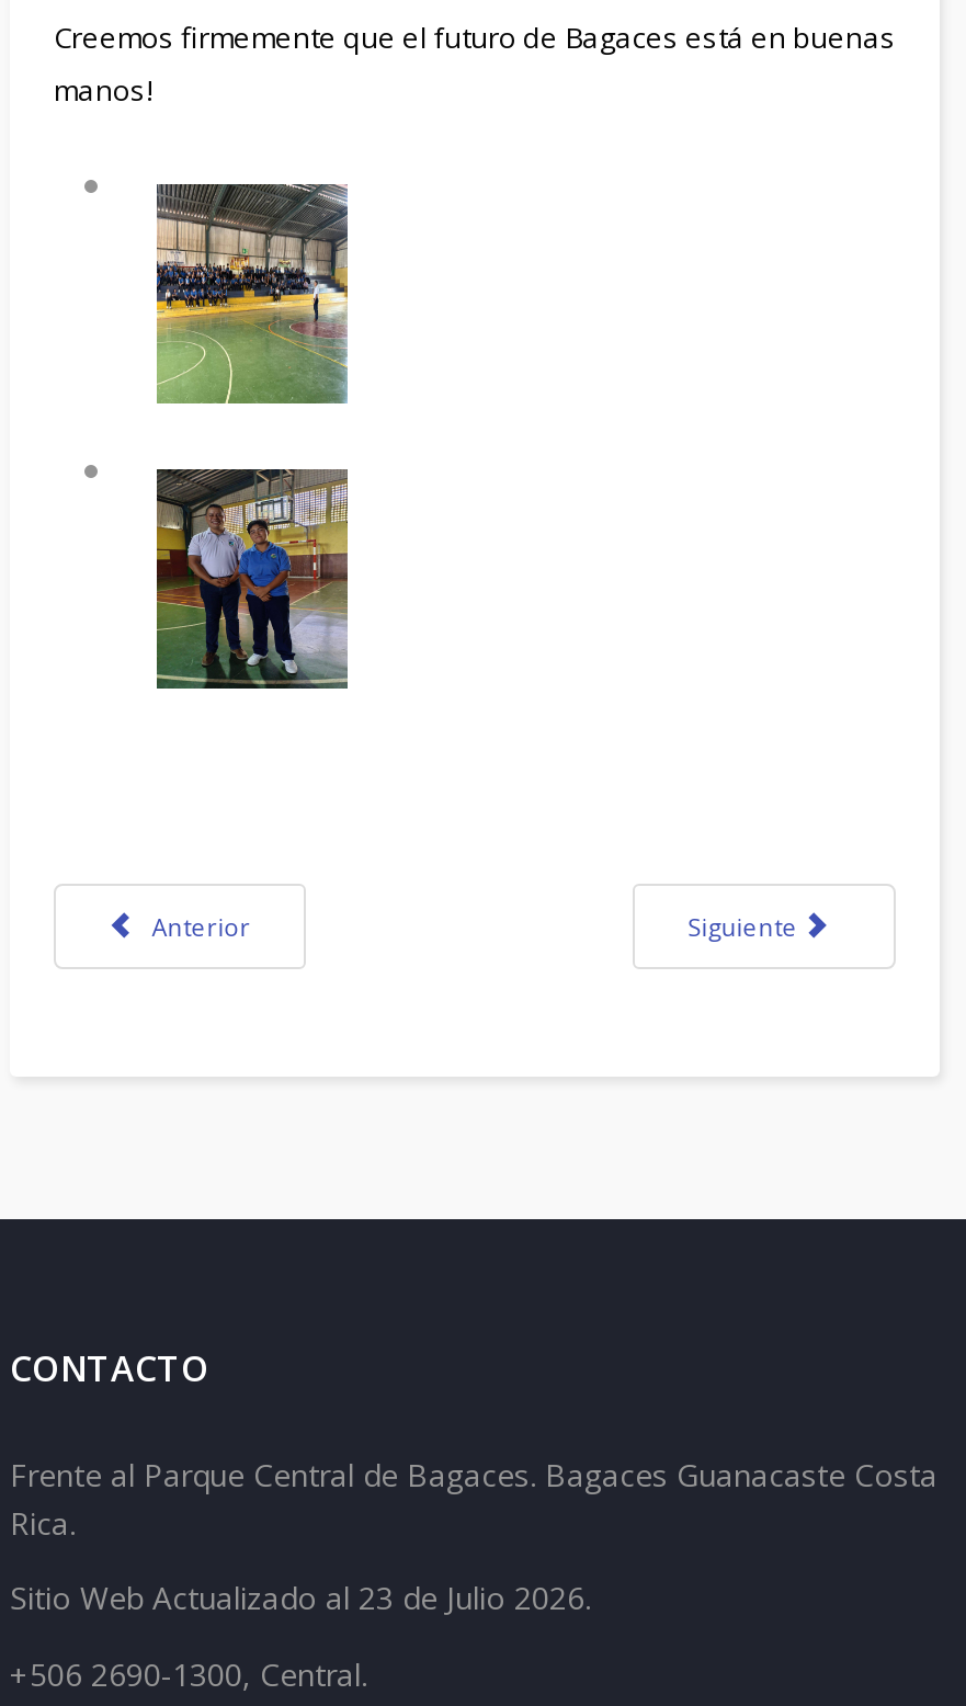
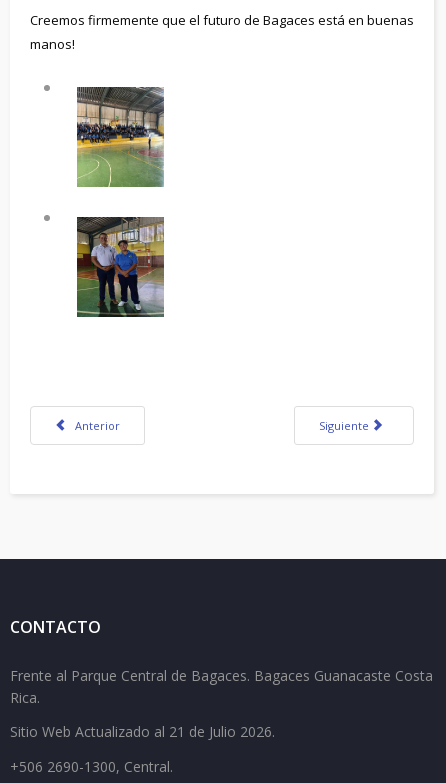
- Sitio Web Actualizado al 23 de Julio 2026.
+ Sitio Web Actualizado al 21 de Julio 2026.
